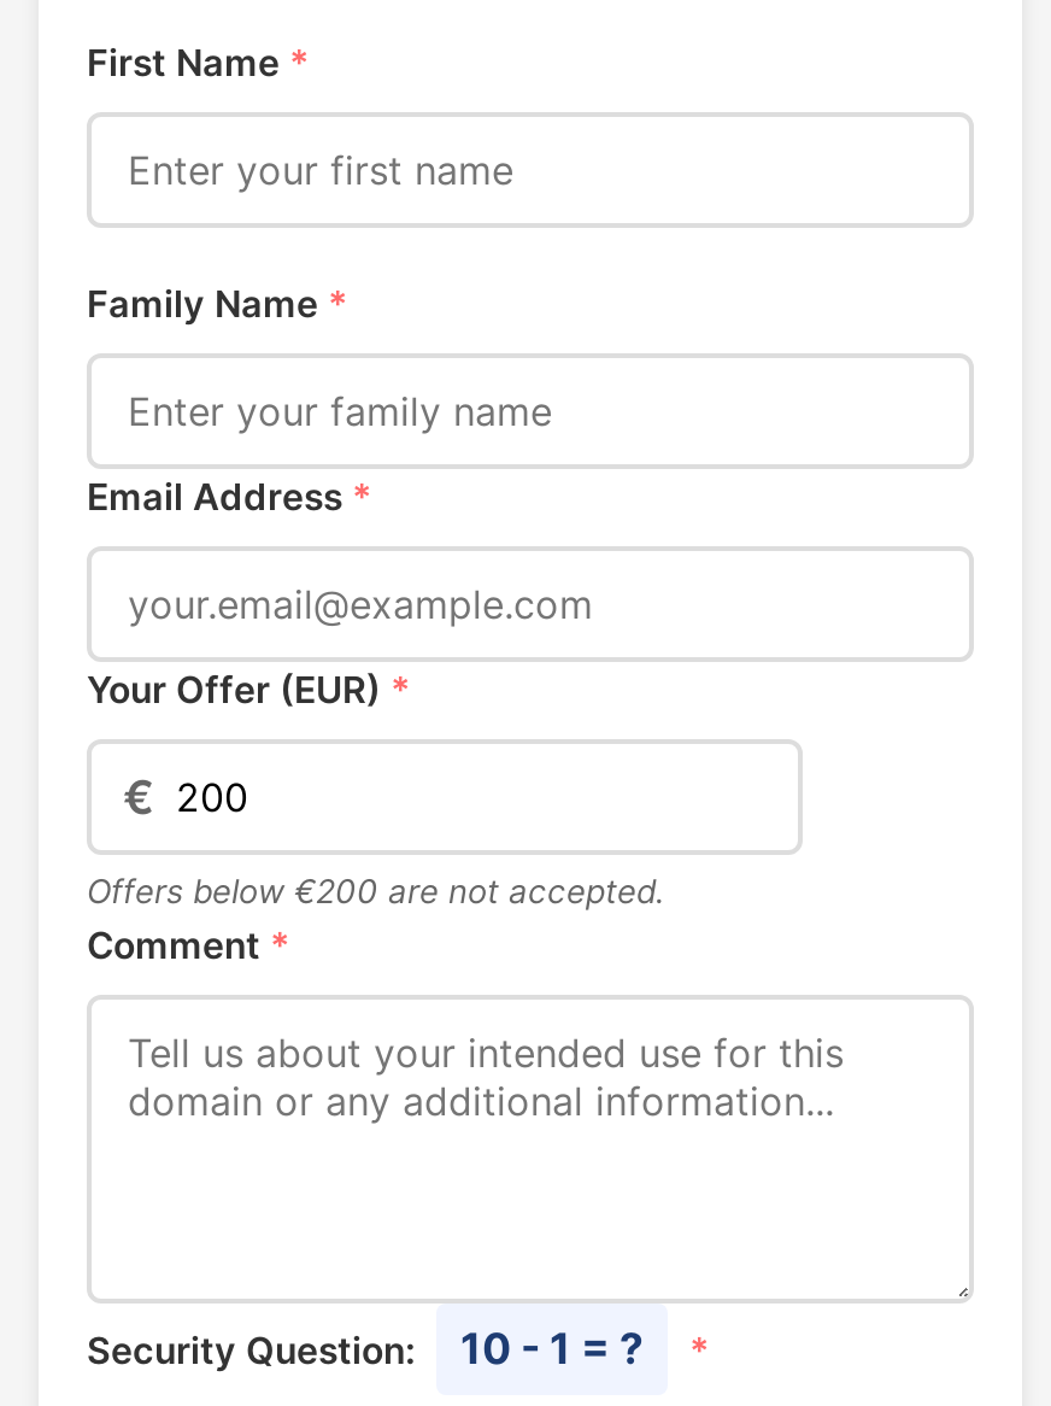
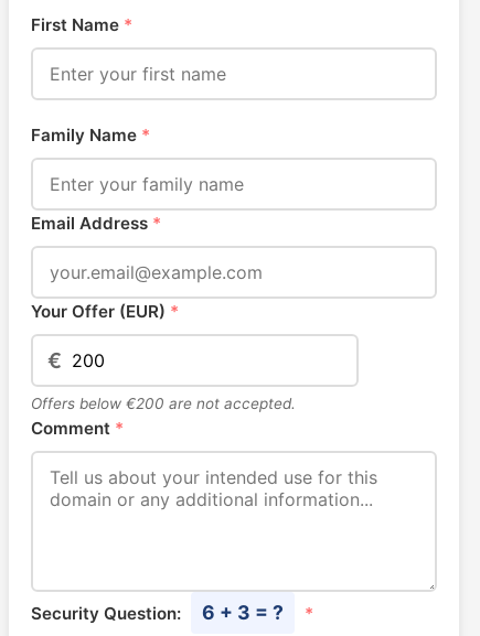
- 10 - 1 = ?
+ 6 + 3 = ?
